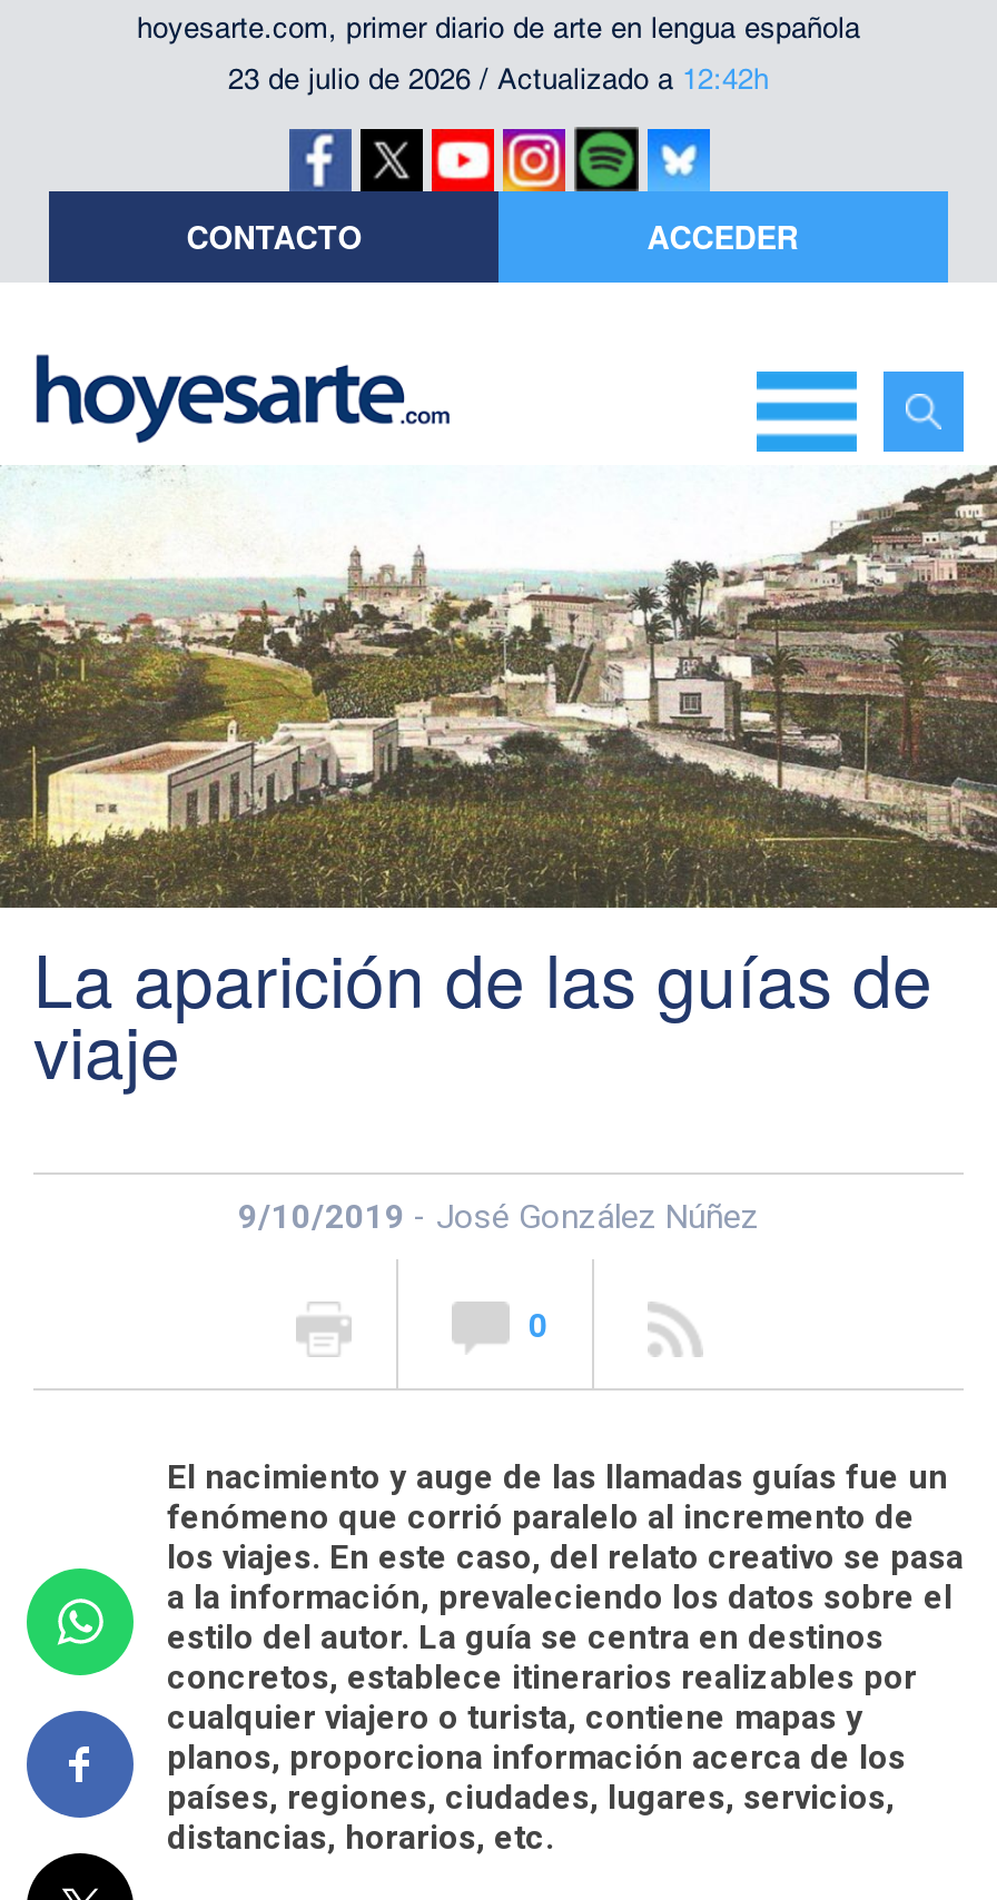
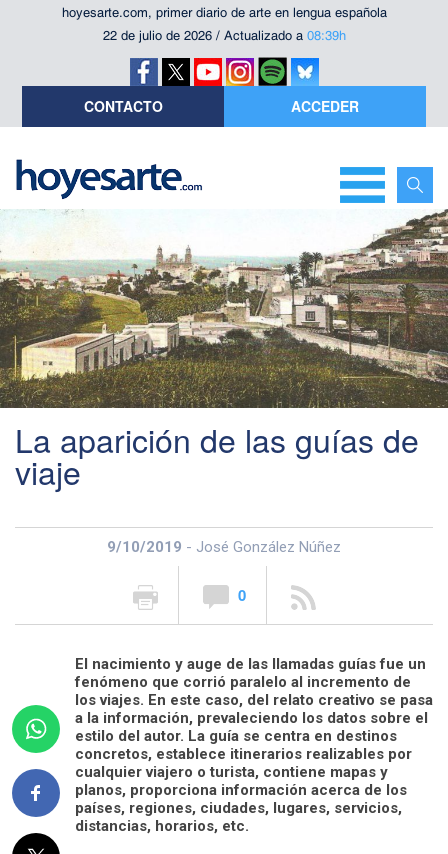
- 23 de julio de 2026 / Actualizado a 12:42h
+ 22 de julio de 2026 / Actualizado a 08:39h
